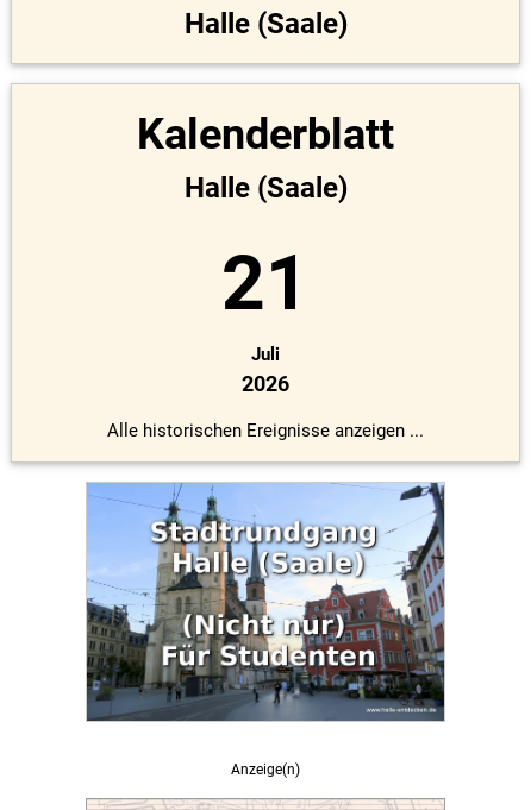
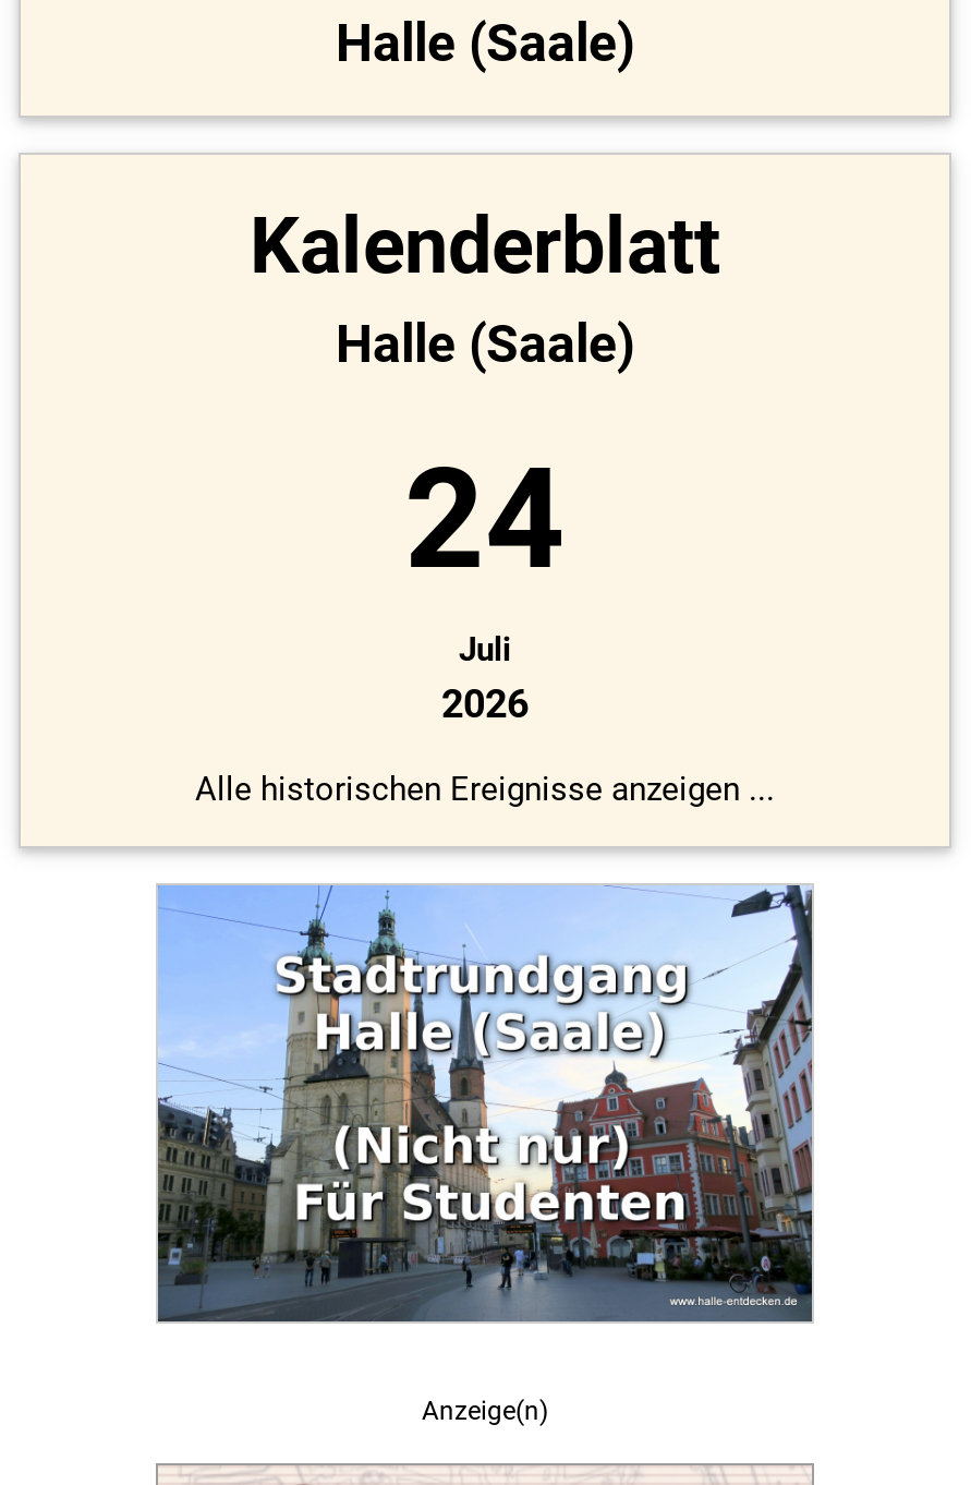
- 21
+ 24
